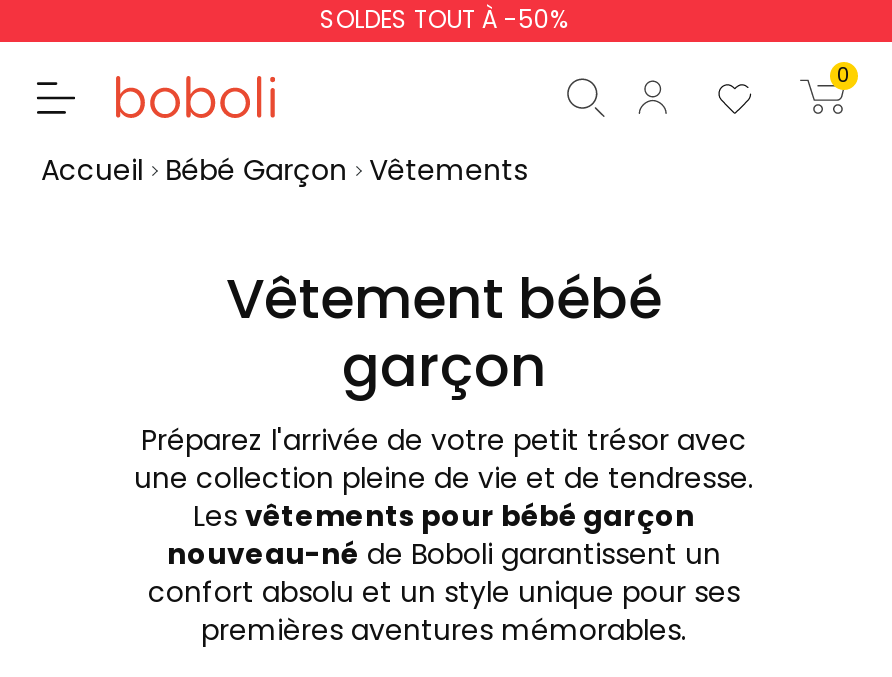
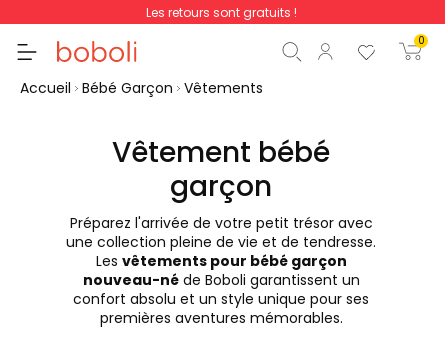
+ Les retours sont gratuits !
